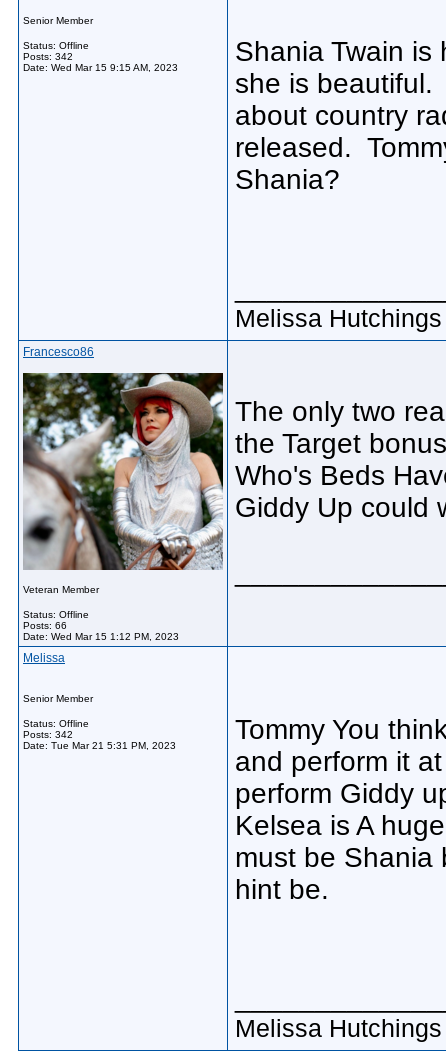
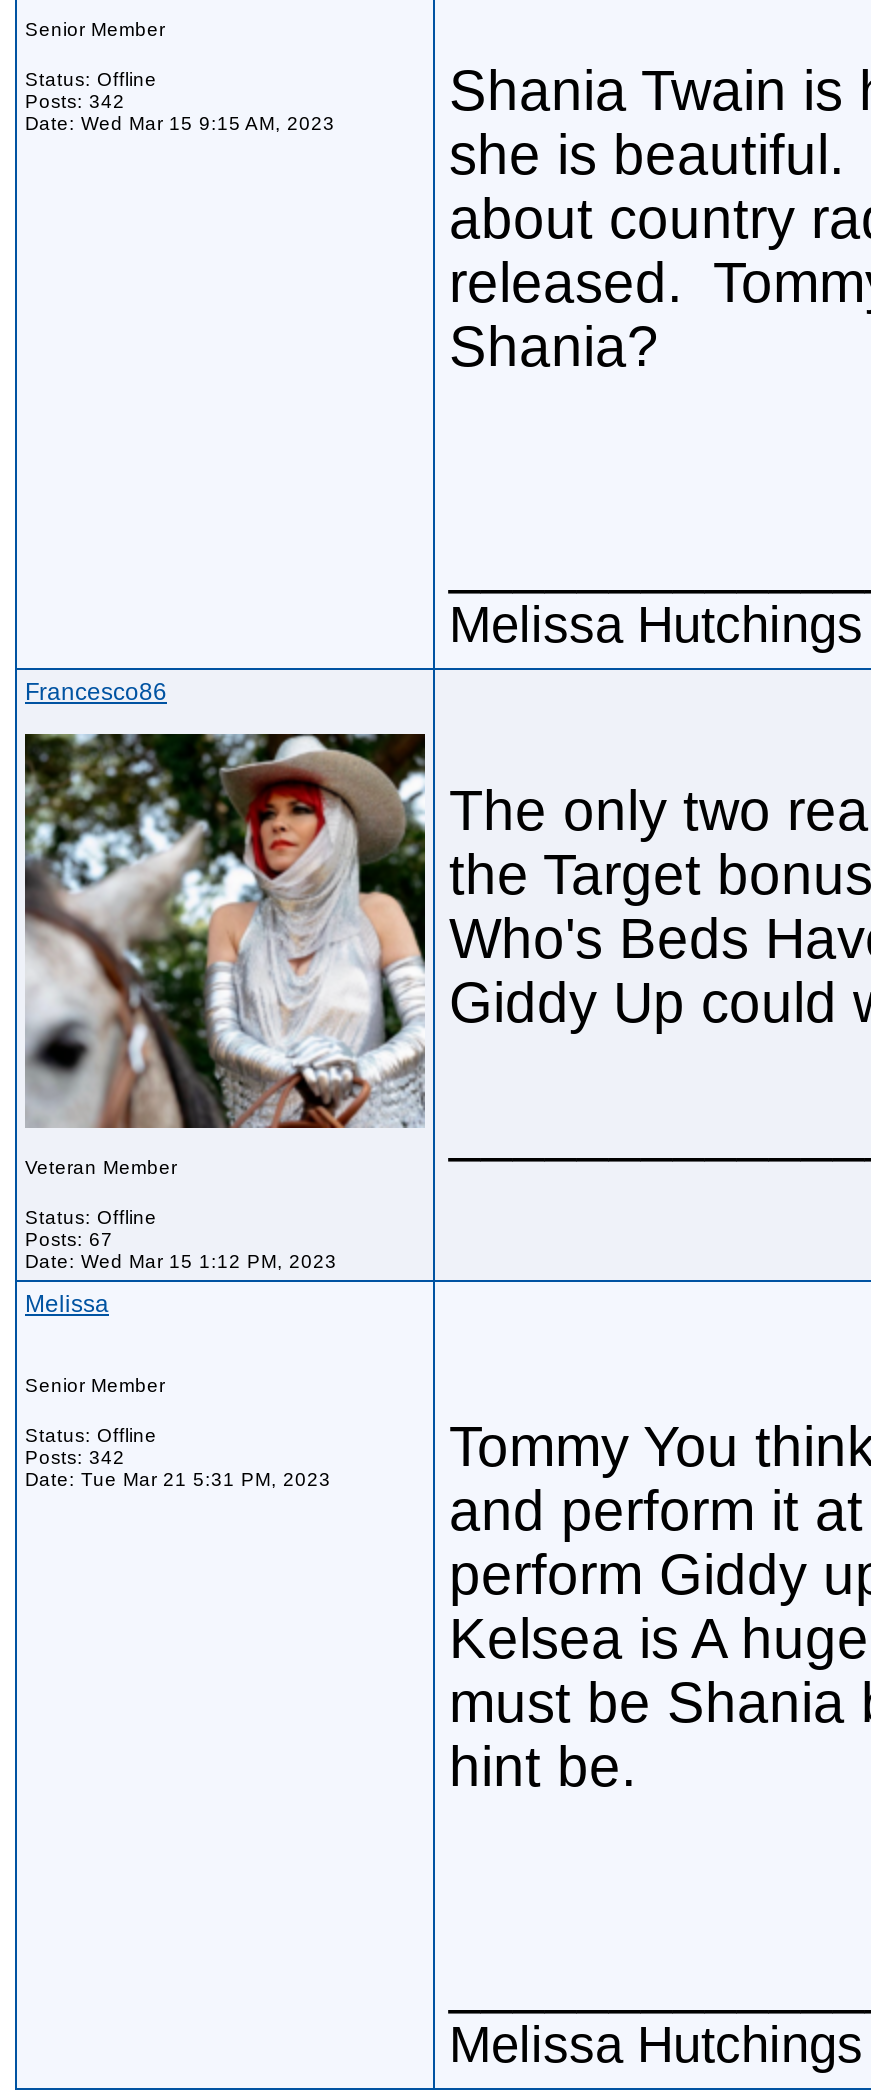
- Posts: 66
+ Posts: 67
